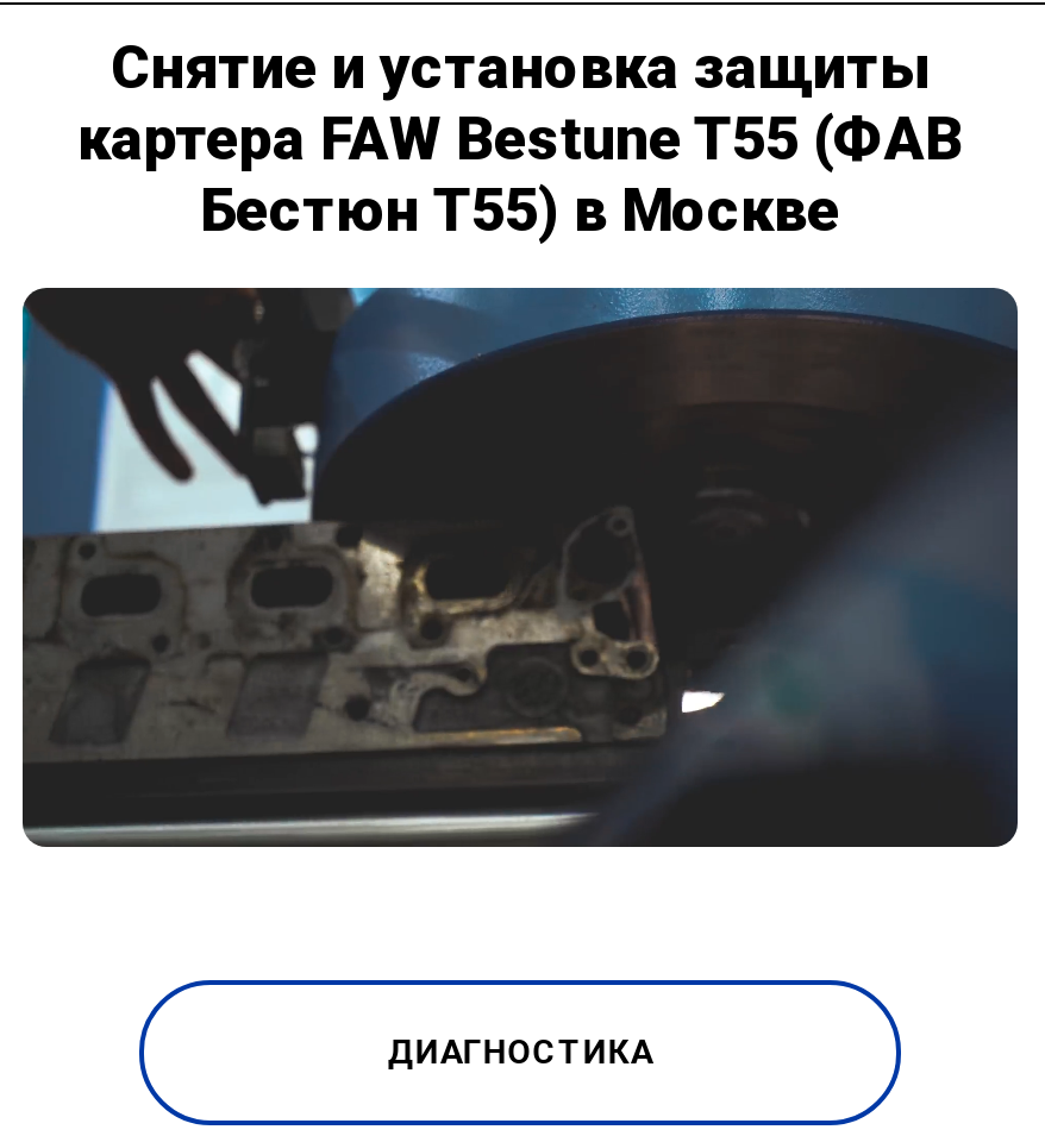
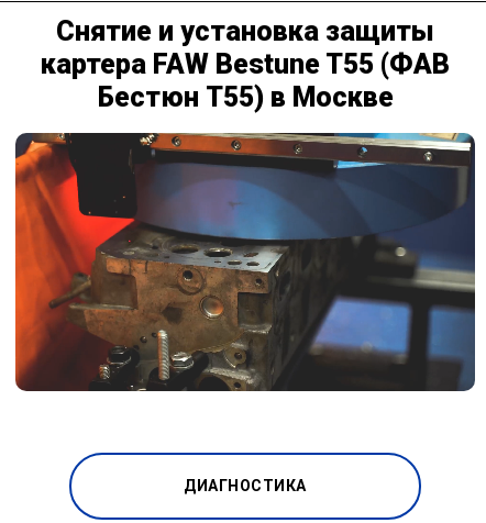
- [image]
+ [image]
